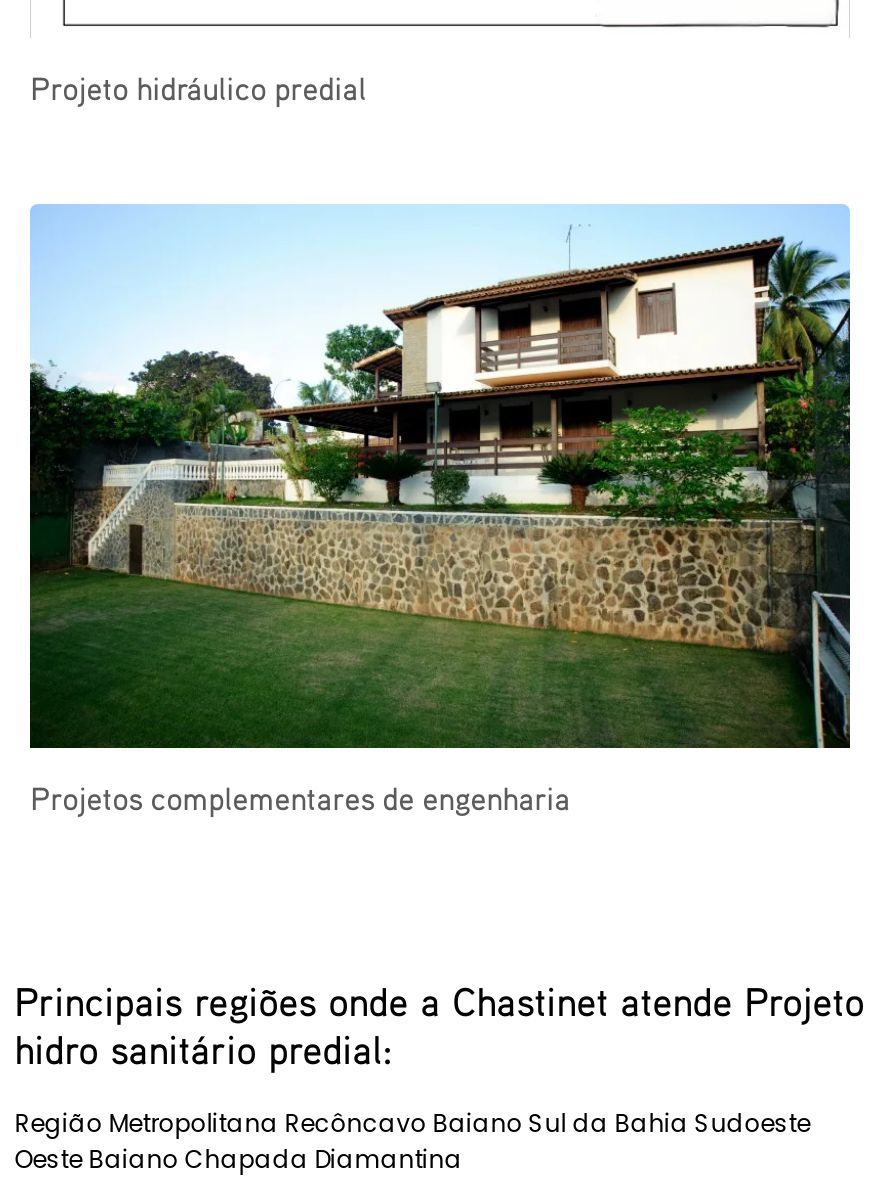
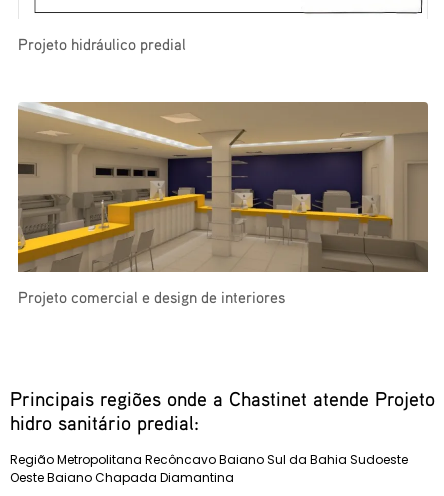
- [image]
- Projetos complementares de engenharia
+ [image]
+ Projeto comercial e design de interiores
